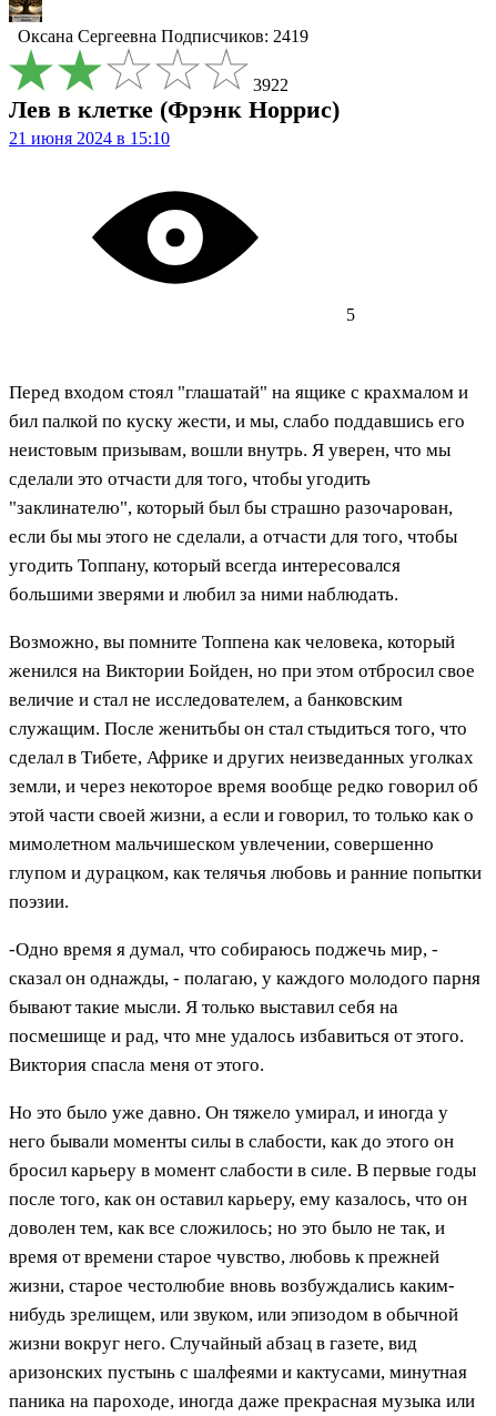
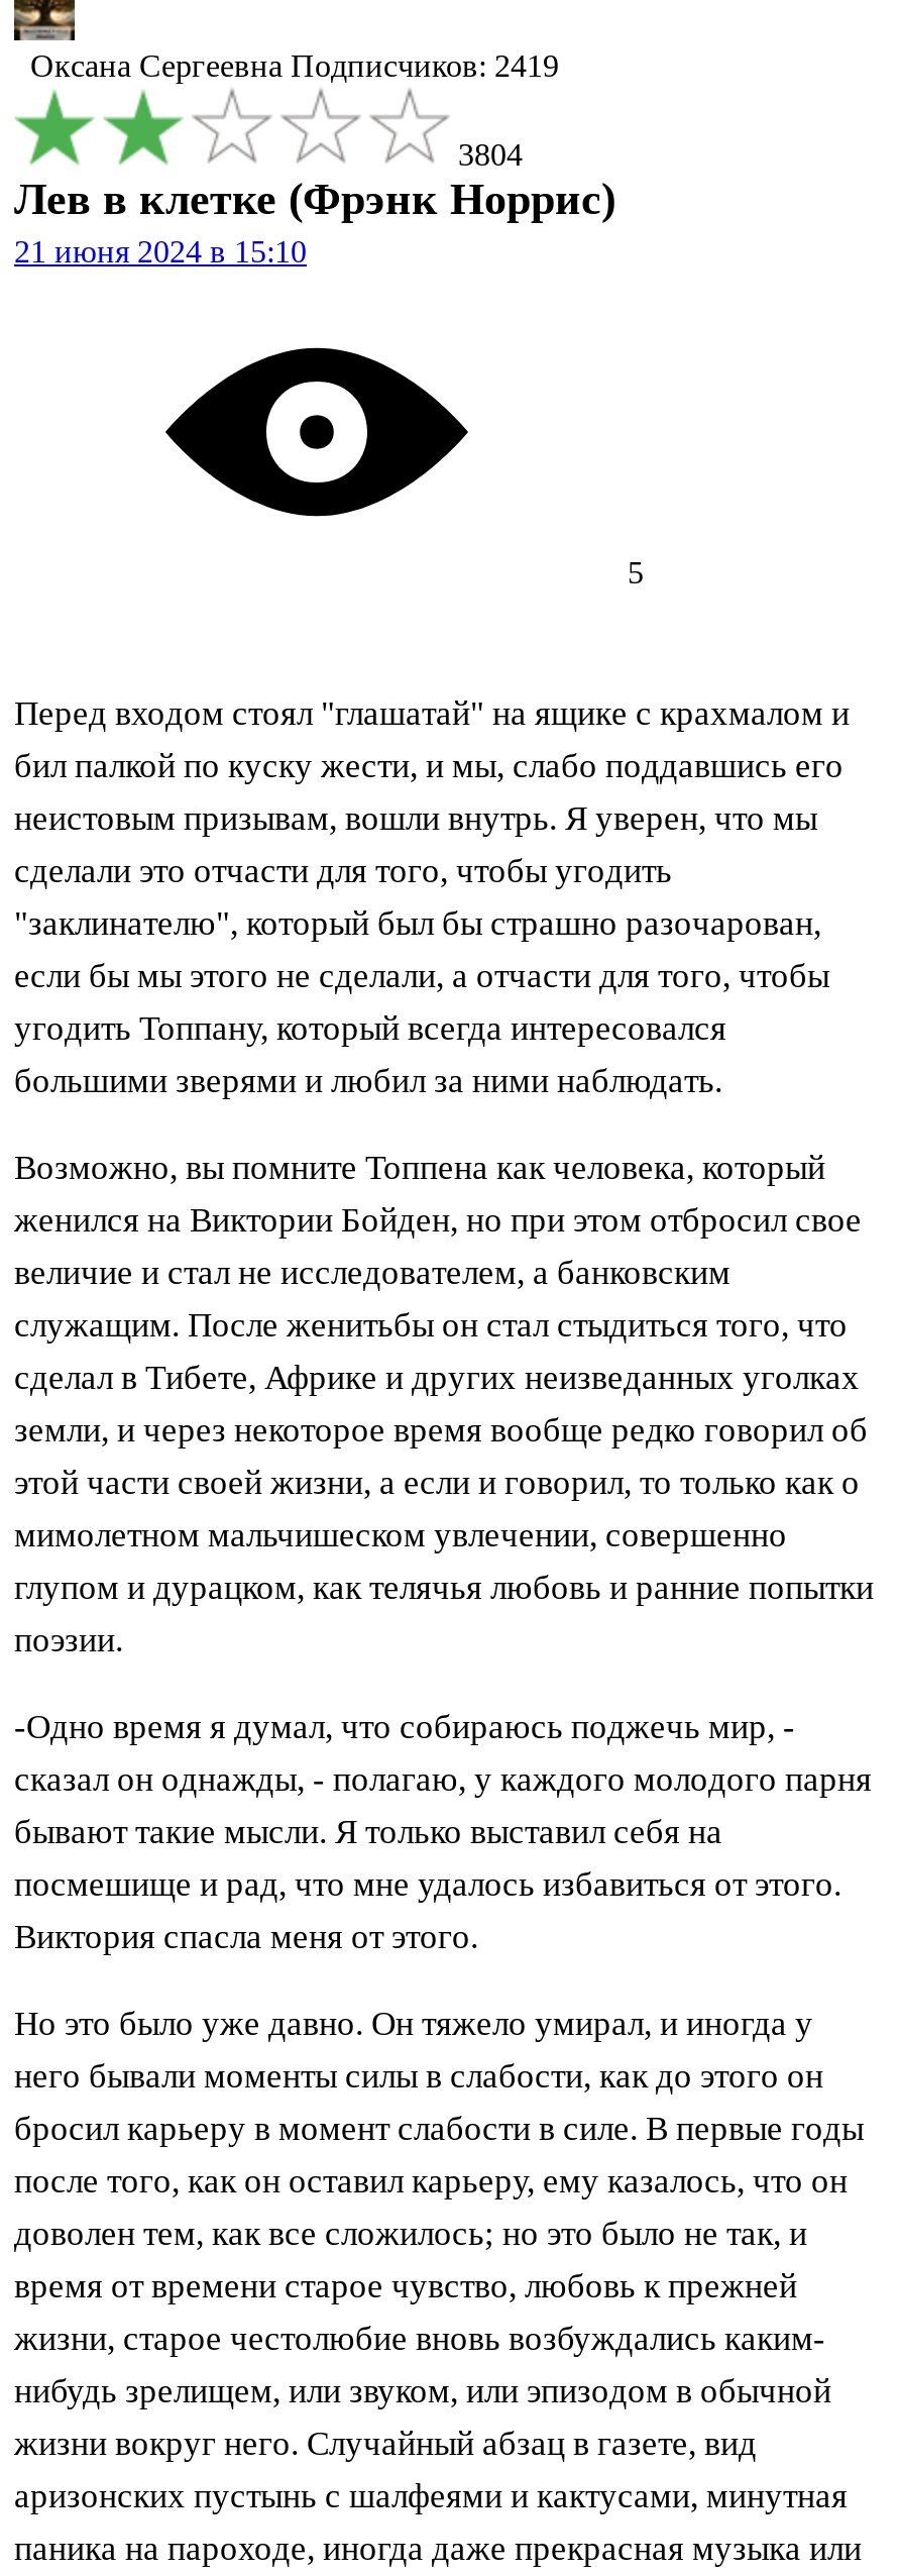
- 3922
+ 3804
